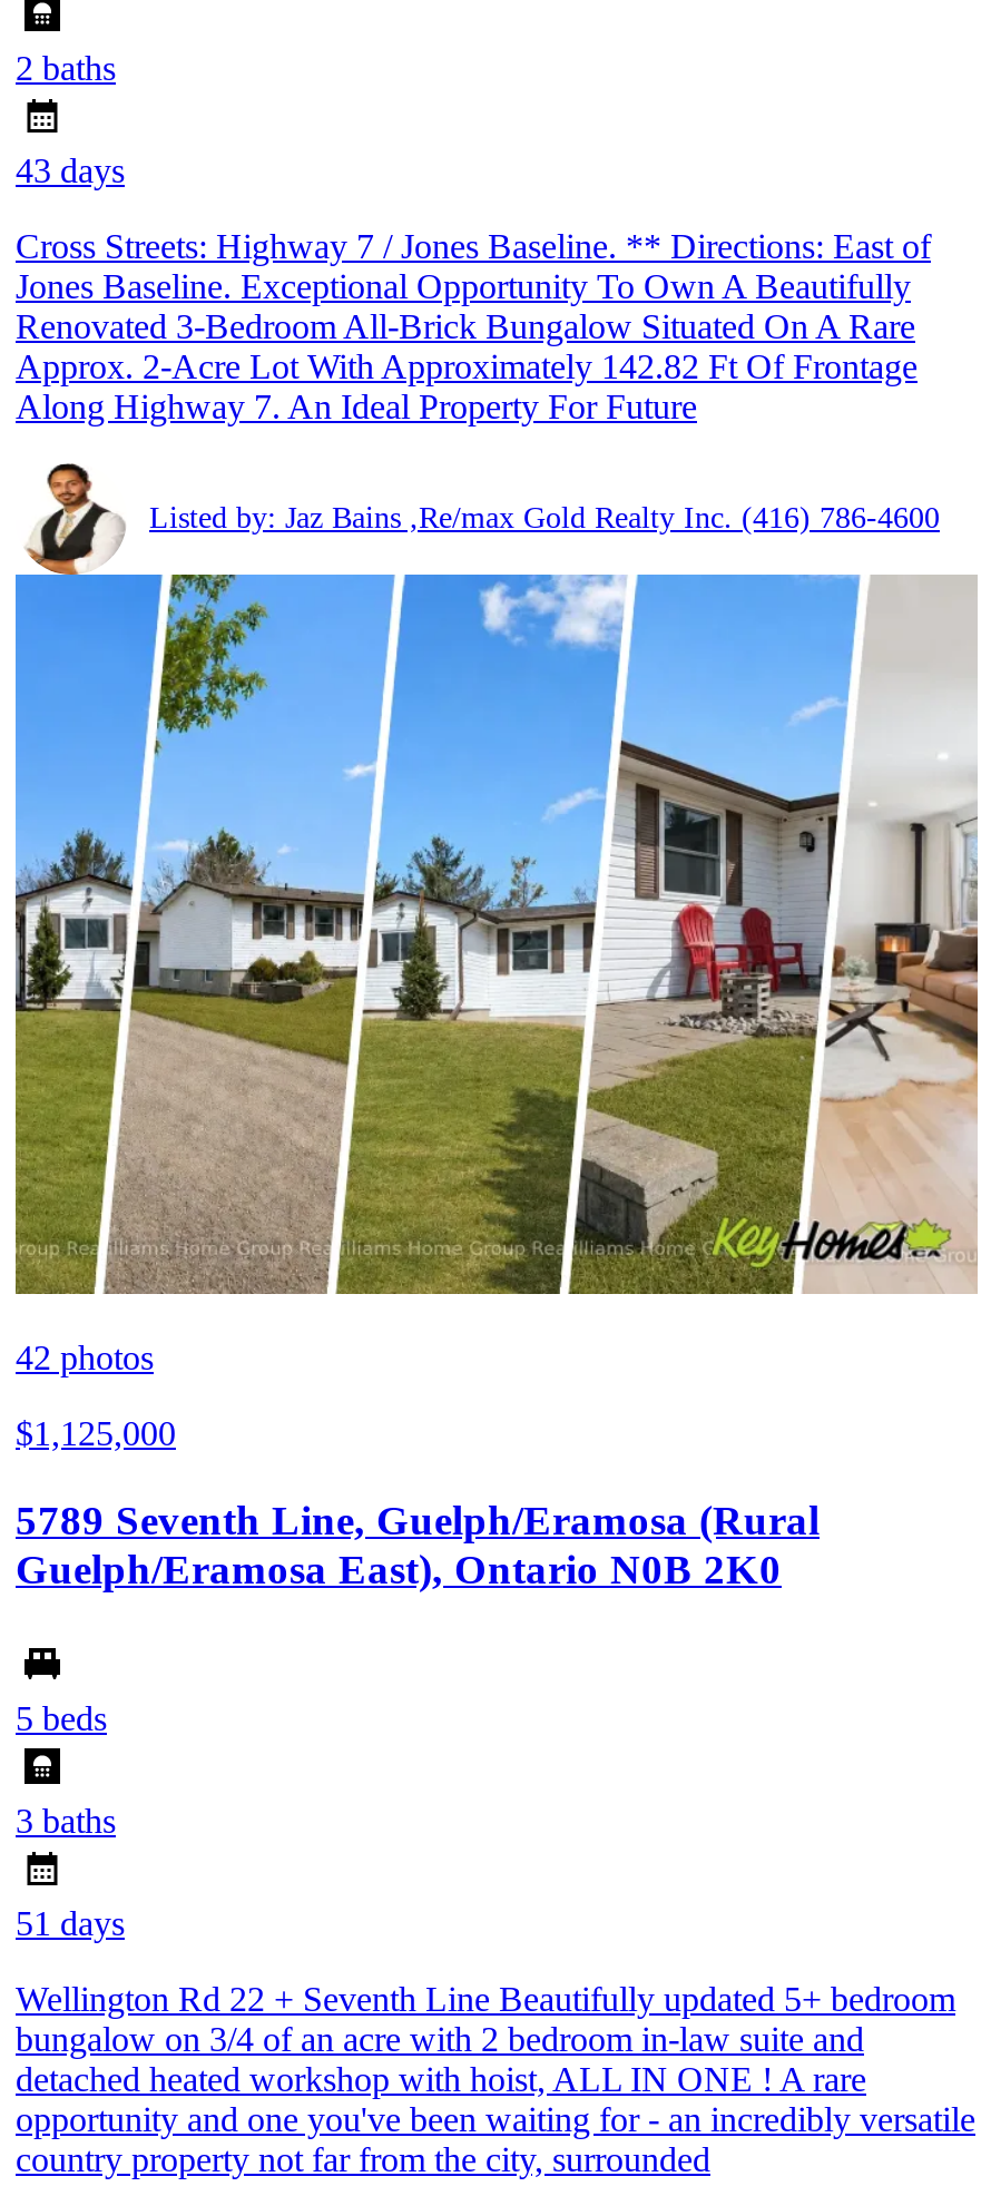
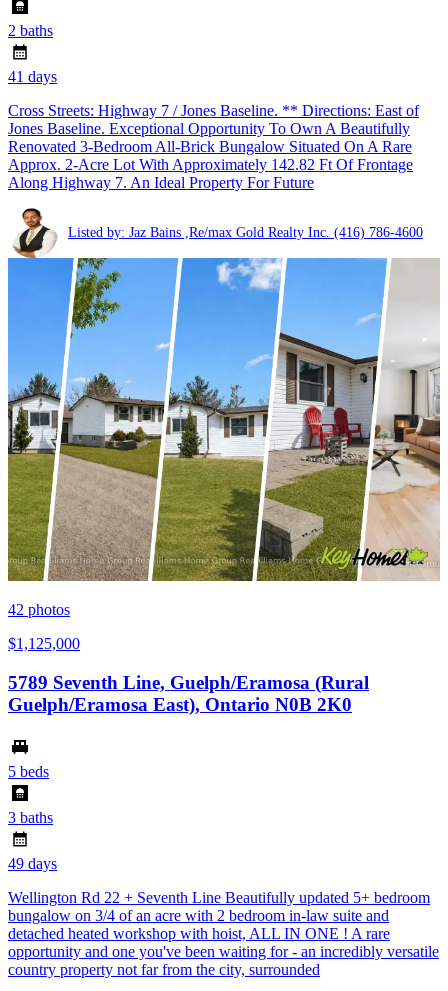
- 43 days
+ 41 days

- 51 days
+ 49 days
